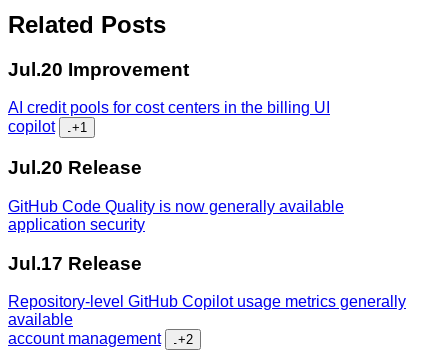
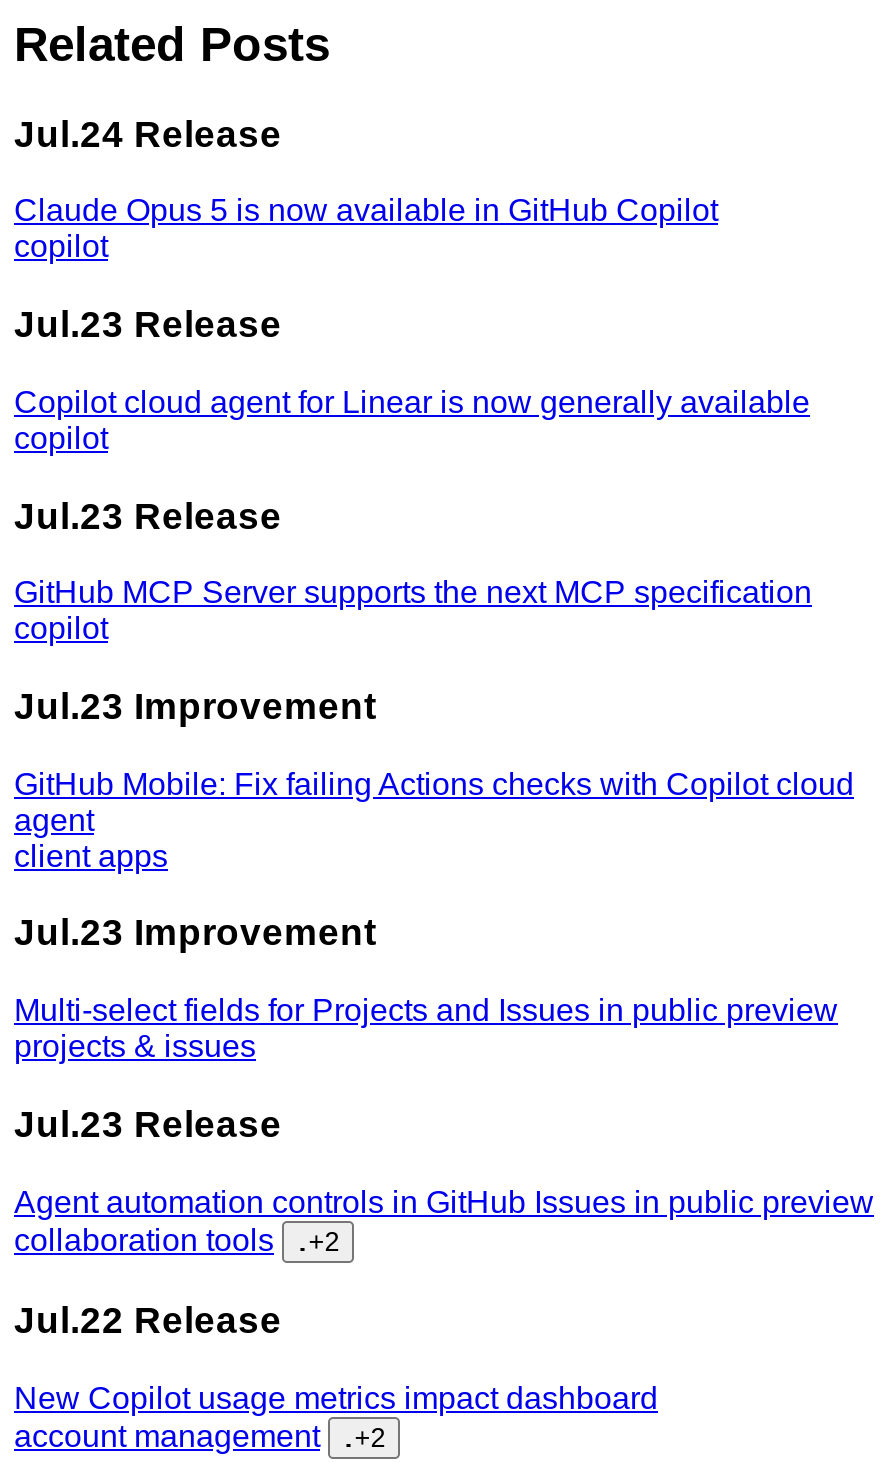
- Jul.20 Improvement
+ Jul.24 Release

- AI credit pools for cost centers in the billing UI
+ Claude Opus 5 is now available in GitHub Copilot

- +1
- Jul.20 Release
- GitHub Code Quality is now generally available
- application security
- Jul.17 Release
- Repository-level GitHub Copilot usage metrics generally
- available
+ Jul.23 Release
+ Copilot cloud agent for Linear is now generally available
+ copilot
+ Jul.23 Release
+ GitHub MCP Server supports the next MCP specification
+ copilot
+ Jul.23 Improvement
+ GitHub Mobile: Fix failing Actions checks with Copilot cloud
+ agent
+ client apps
+ Jul.23 Improvement
+ Multi-select fields for Projects and Issues in public preview
+ projects & issues
+ Jul.23 Release
+ Agent automation controls in GitHub Issues in public preview
+ collaboration tools
+ +2
+ Jul.22 Release
+ New Copilot usage metrics impact dashboard
